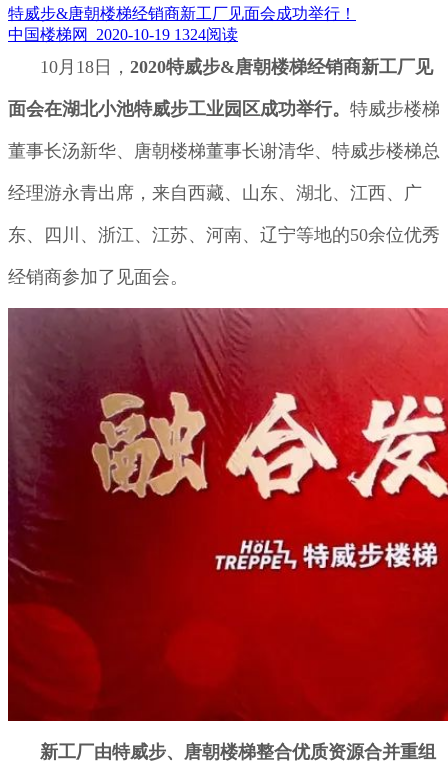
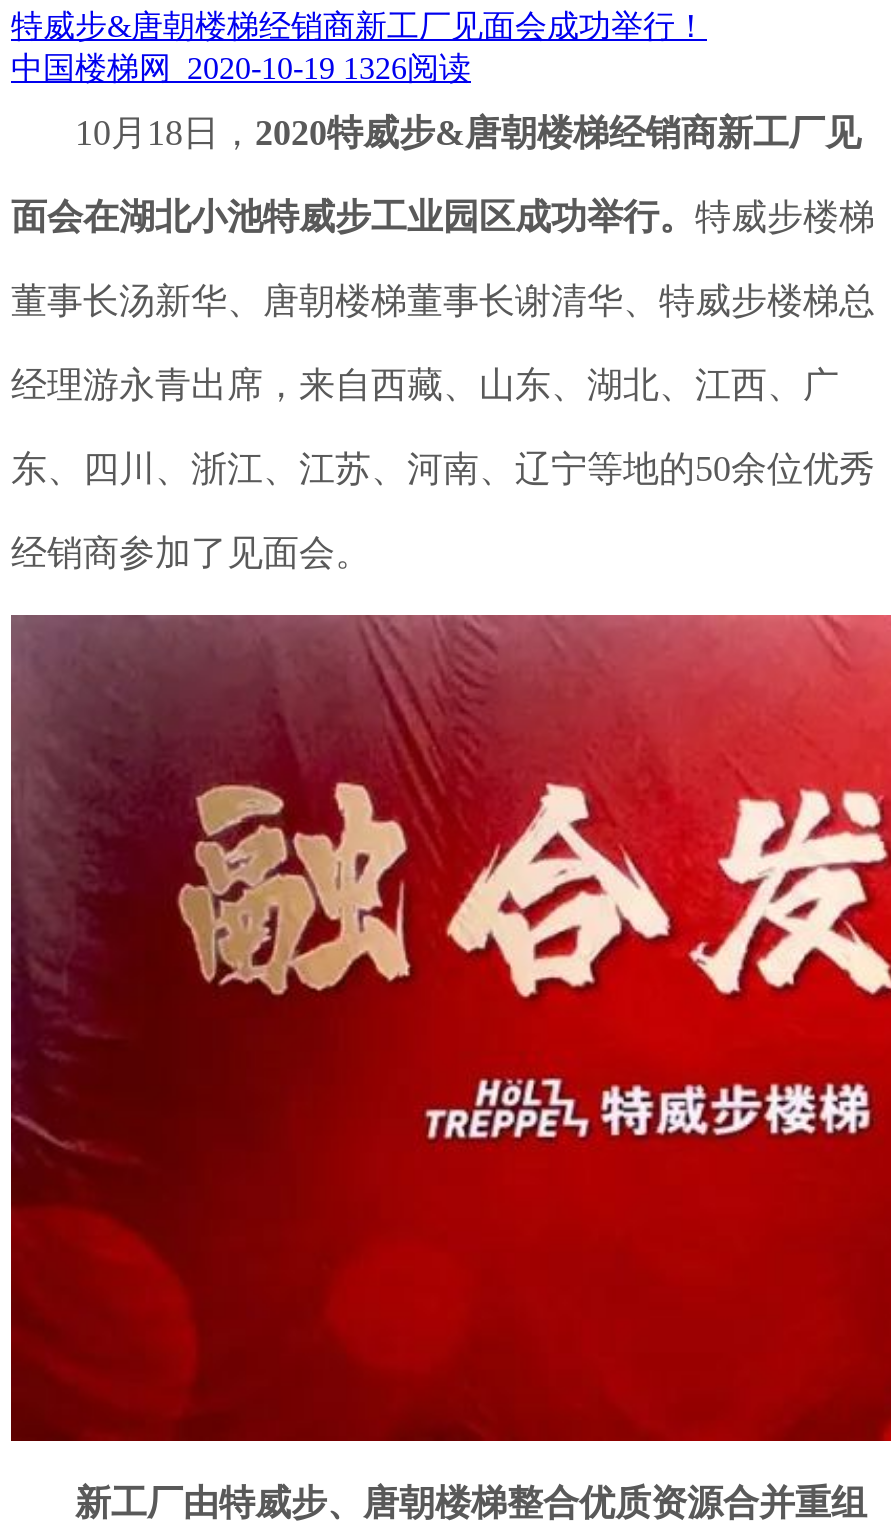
- 中国楼梯网 2020-10-19 1324阅读
+ 中国楼梯网 2020-10-19 1326阅读
